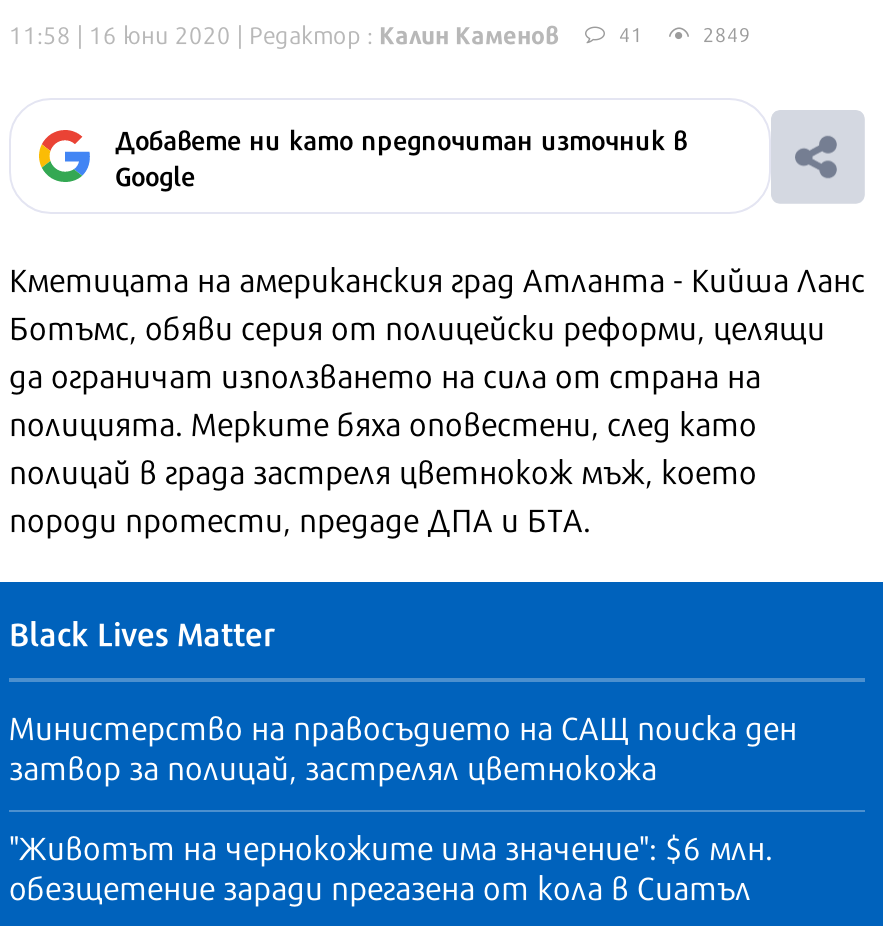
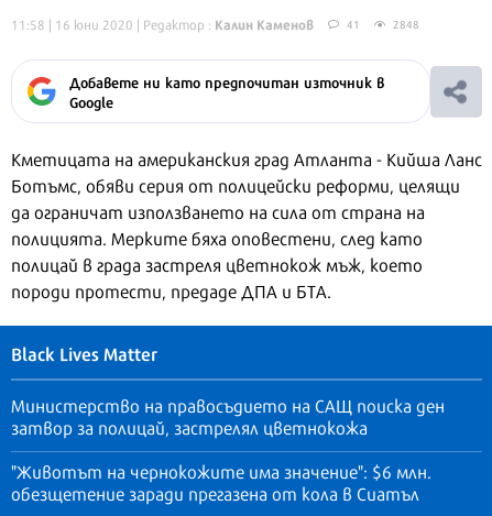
- 2849
+ 2848
